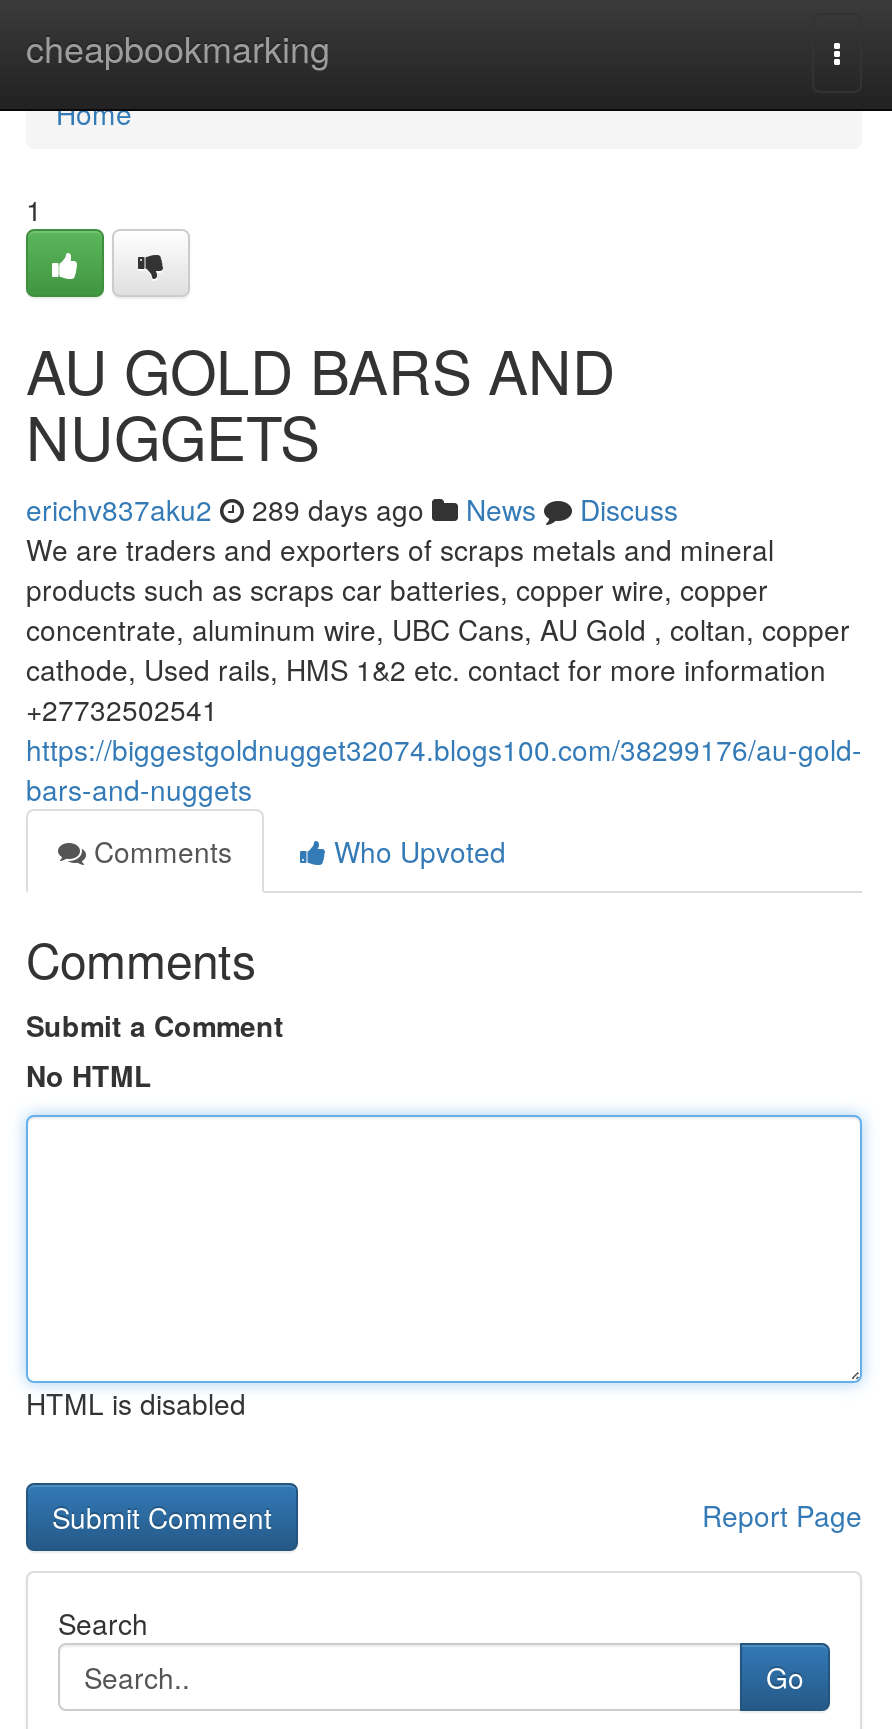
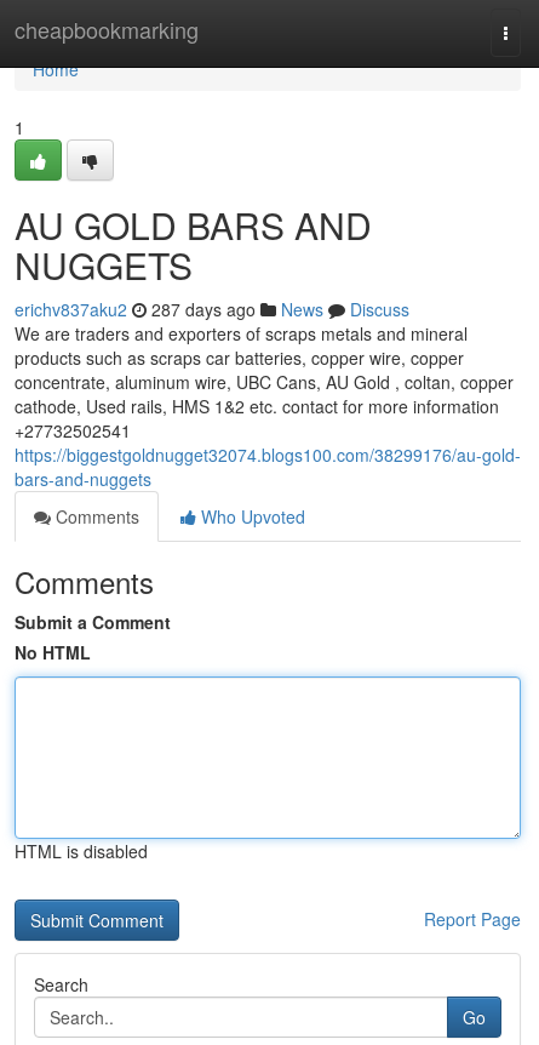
- erichv837aku2 289 days ago News Discuss
+ erichv837aku2 287 days ago News Discuss
